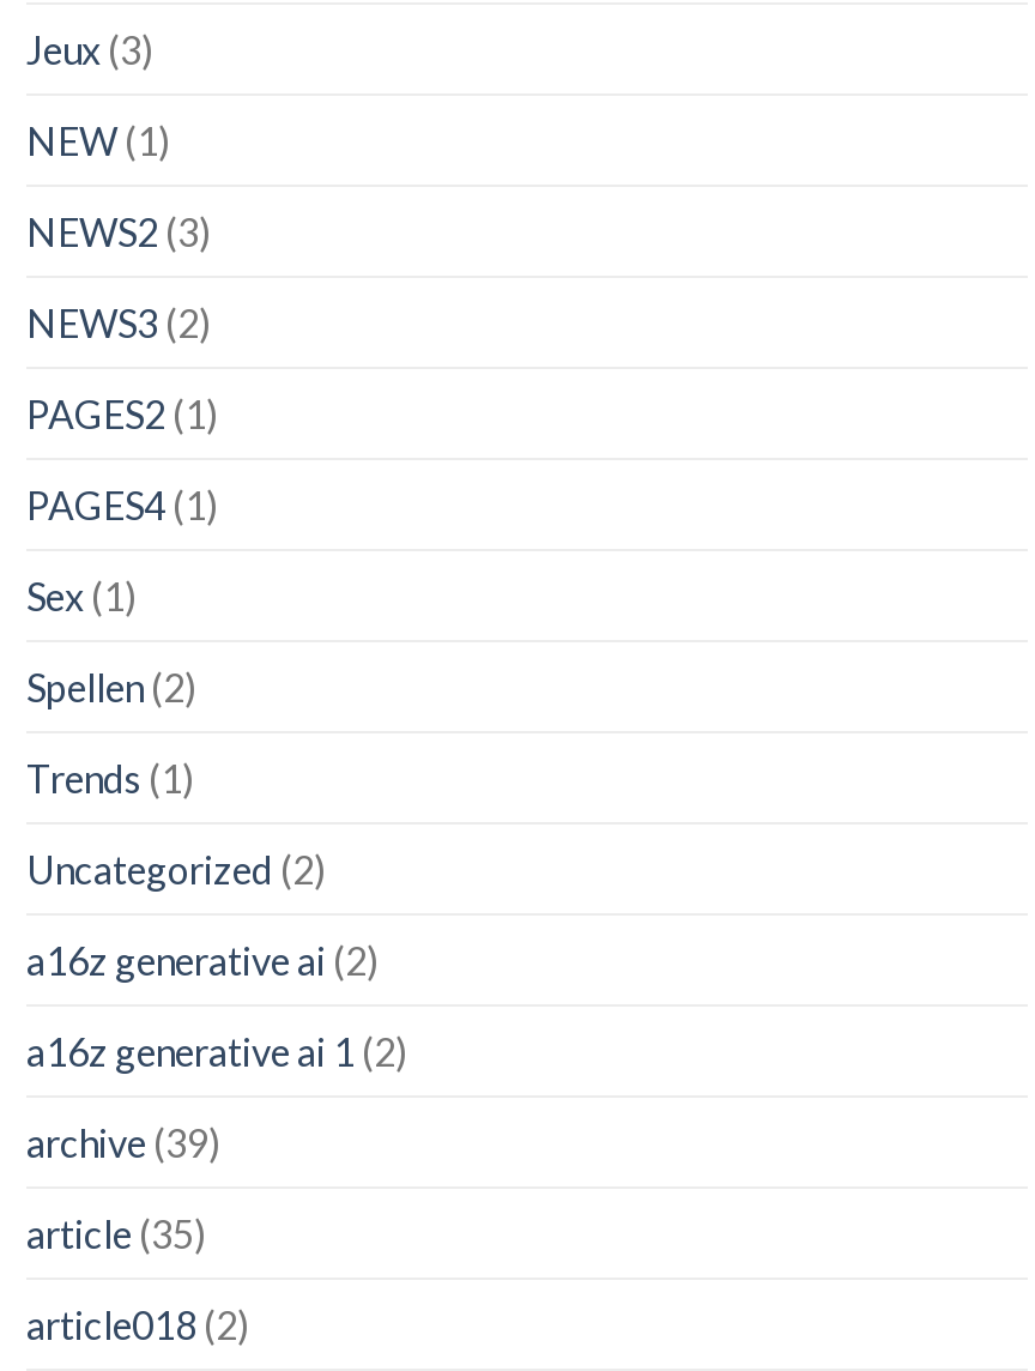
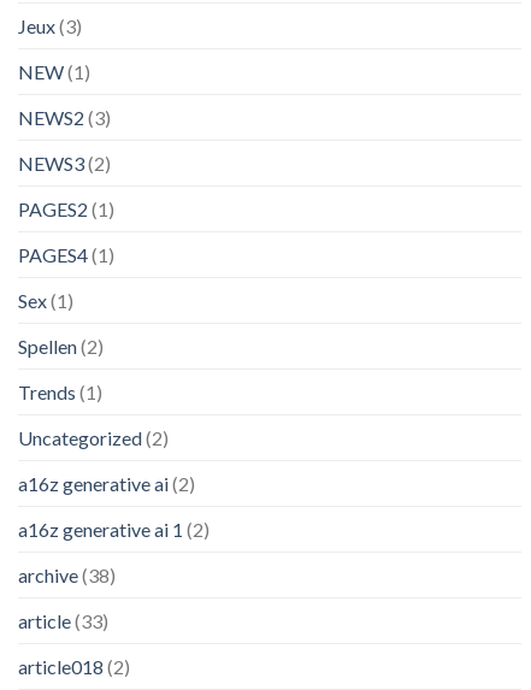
- archive (39)
+ archive (38)

- article (35)
+ article (33)
